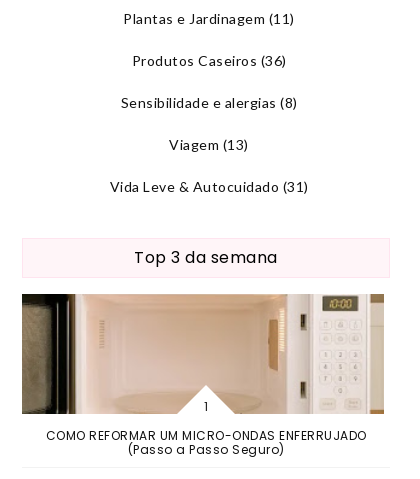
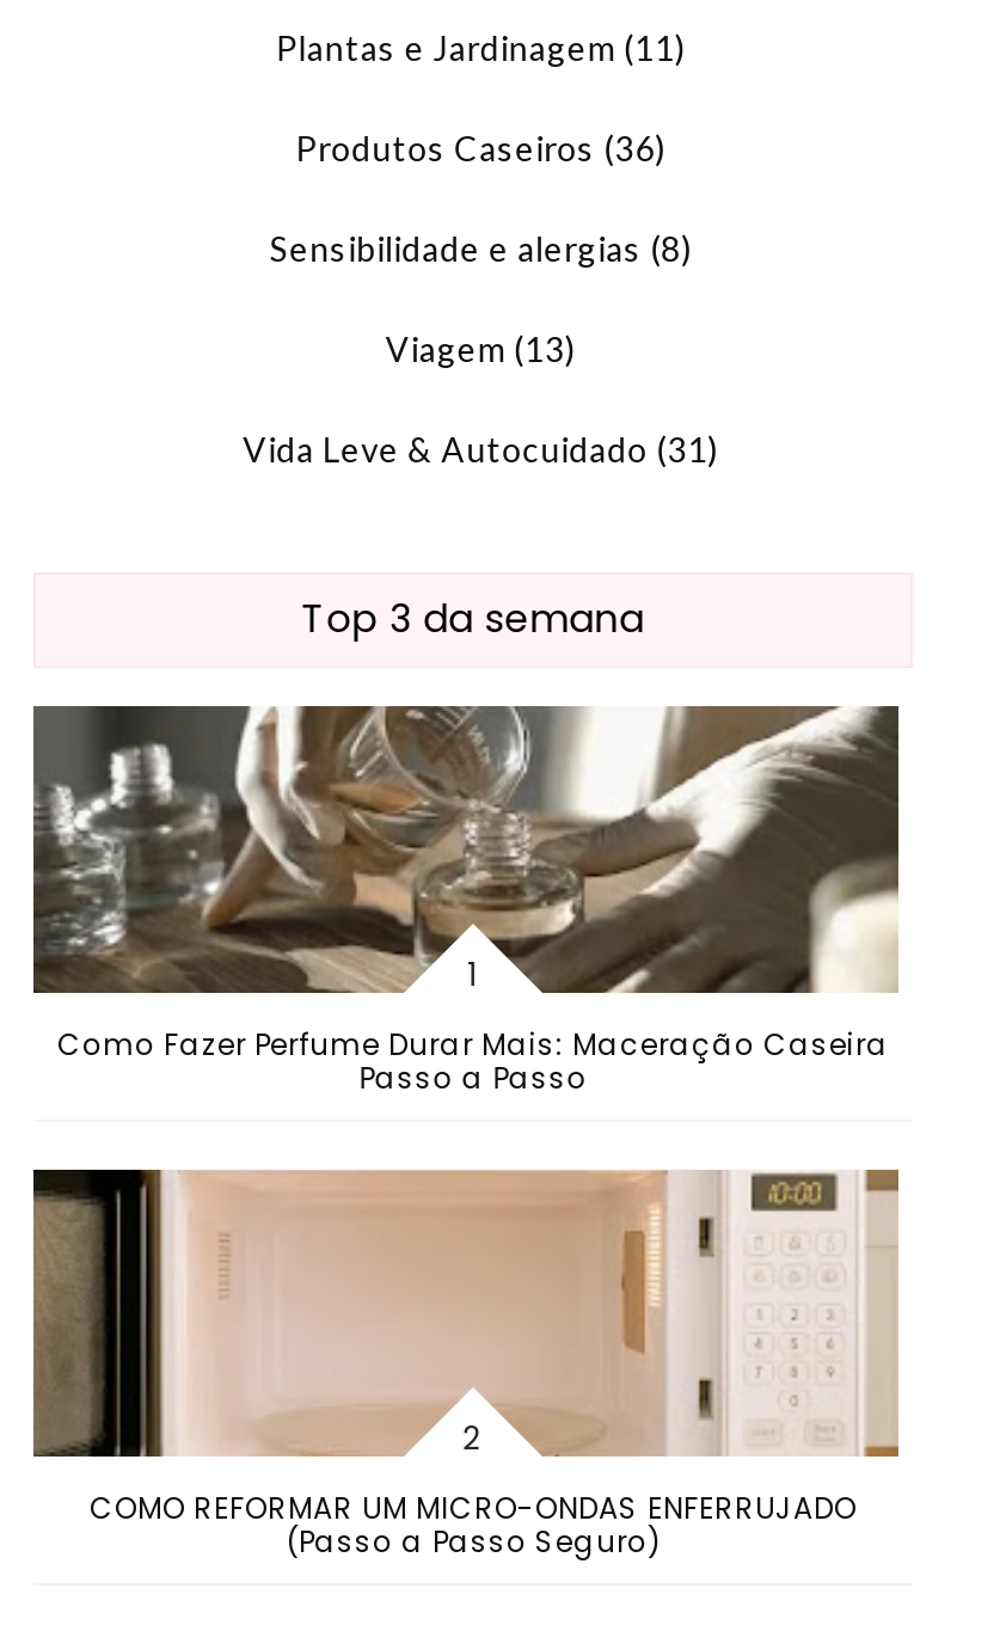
+ [image]
+ Como Fazer Perfume Durar Mais: Maceração Caseira
+ Passo a Passo
